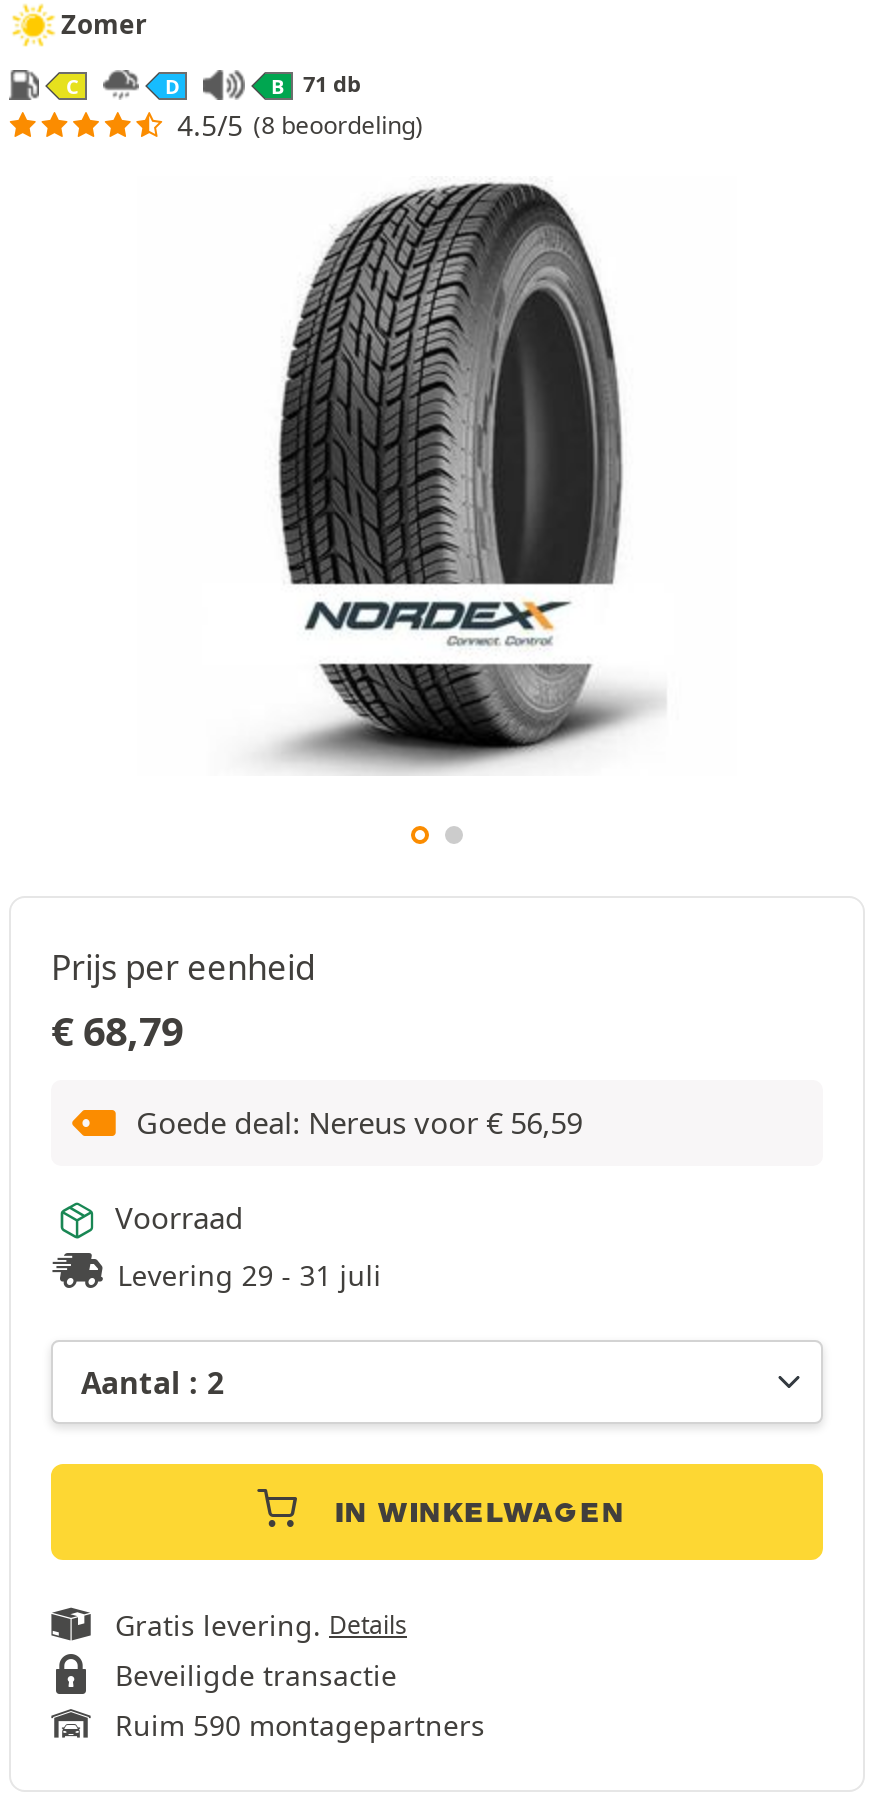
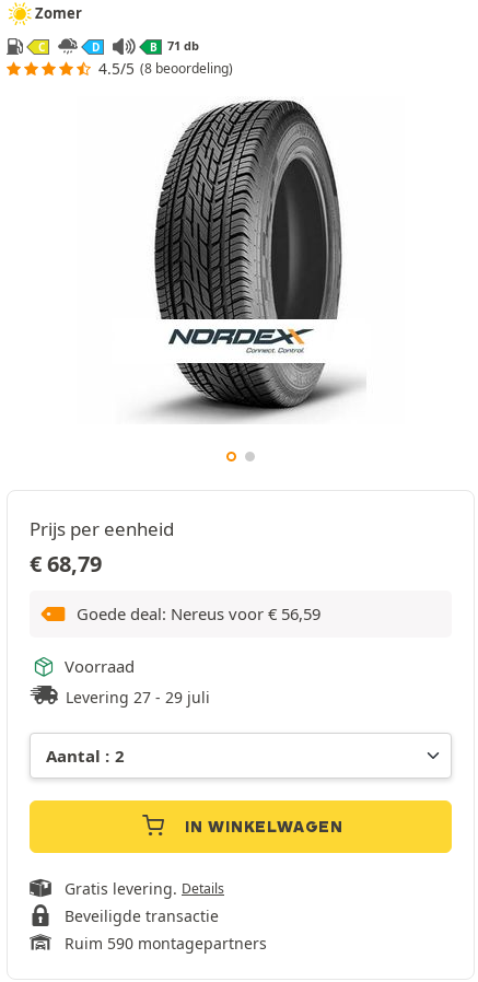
- Levering 29 - 31 juli
+ Levering 27 - 29 juli
